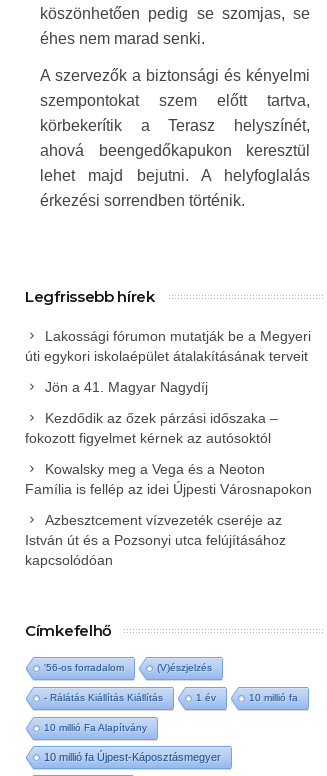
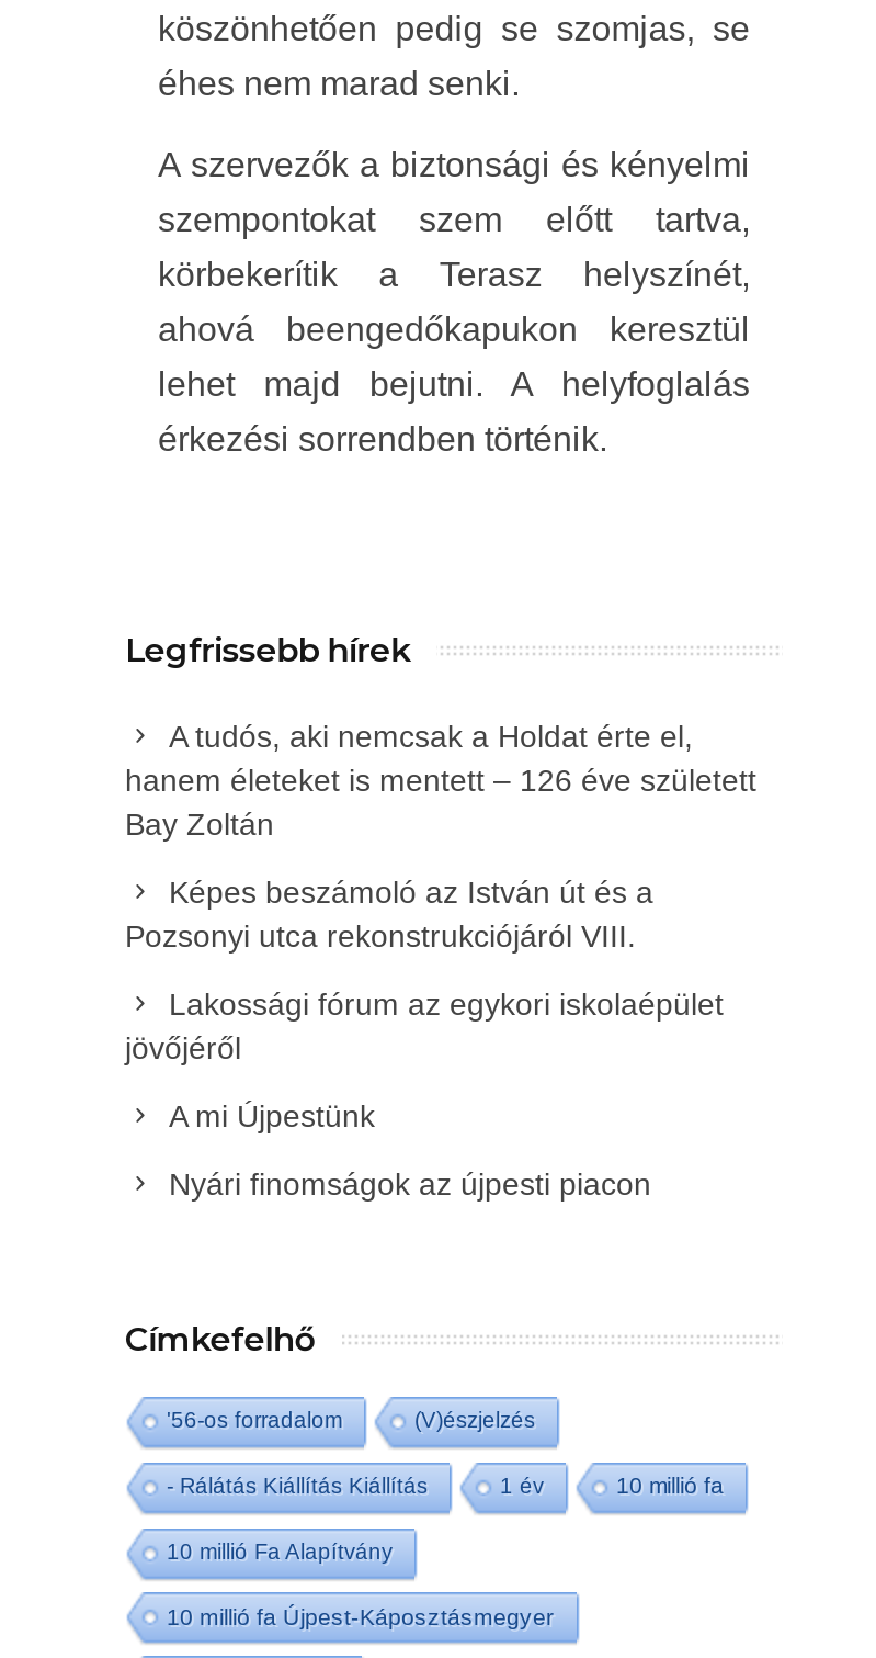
- Lakossági fórumon mutatják be a Megyeri
- úti egykori iskolaépület átalakításának terveit
+ A tudós, aki nemcsak a Holdat érte el,
+ hanem életeket is mentett – 126 éve született
+ Bay Zoltán

- Jön a 41. Magyar Nagydíj
+ Képes beszámoló az István út és a
+ Pozsonyi utca rekonstrukciójáról VIII.

- Kezdődik az őzek párzási időszaka –
- fokozott figyelmet kérnek az autósoktól
+ Lakossági fórum az egykori iskolaépület
+ jövőjéről

- Kowalsky meg a Vega és a Neoton
- Família is fellép az idei Újpesti Városnapokon
+ A mi Újpestünk

- Azbesztcement vízvezeték cseréje az
- István út és a Pozsonyi utca felújításához
- kapcsolódóan
+ Nyári finomságok az újpesti piacon
